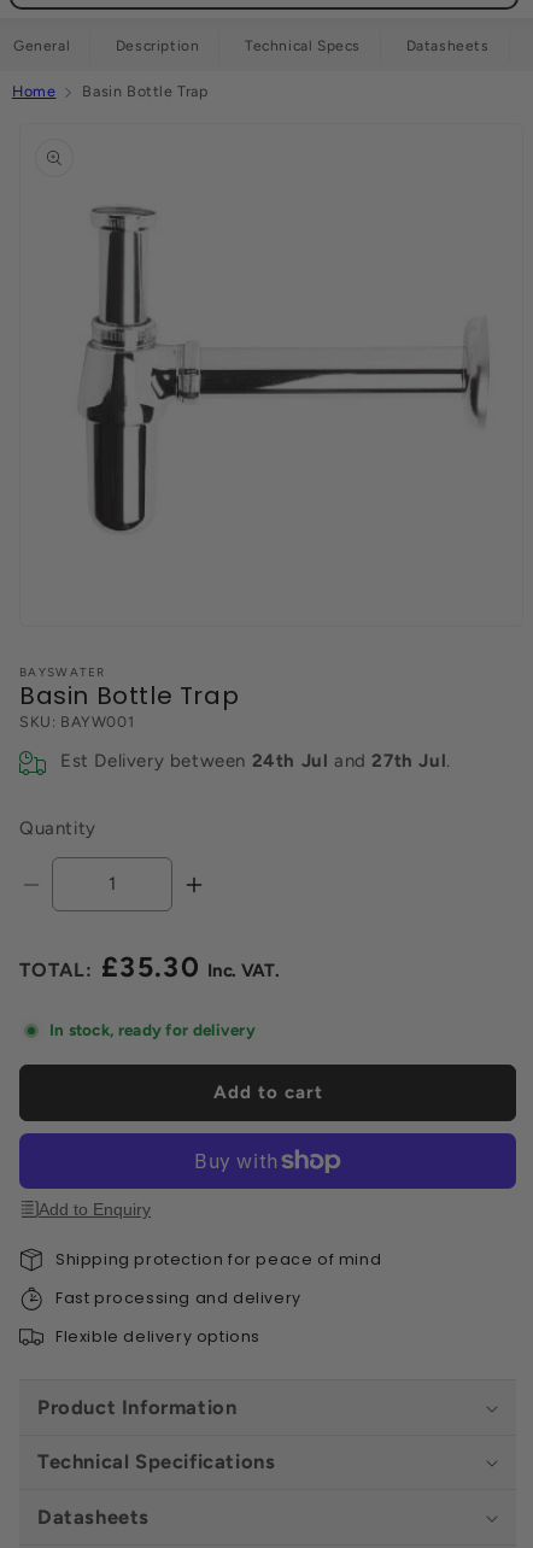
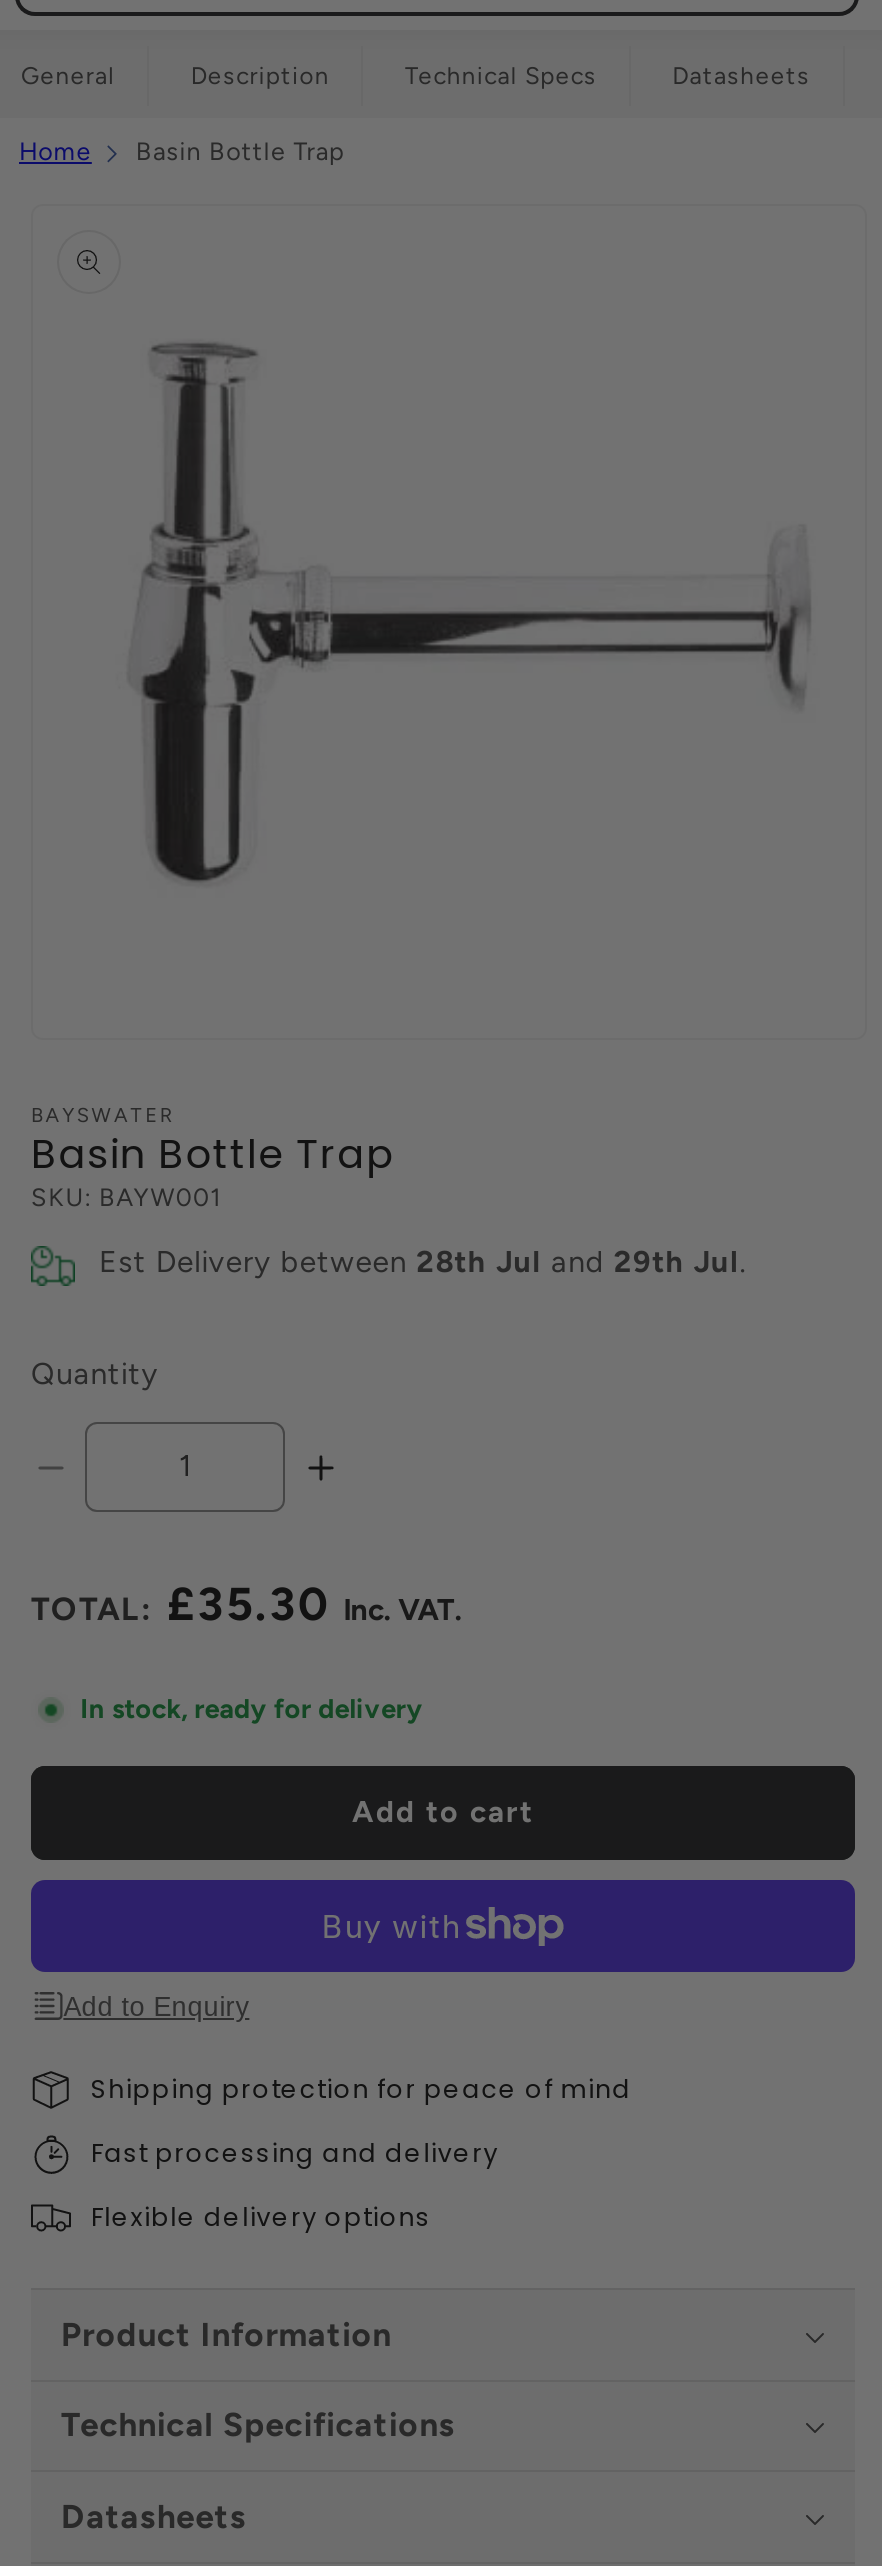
- Est Delivery between 24th Jul and 27th Jul.
+ Est Delivery between 28th Jul and 29th Jul.
